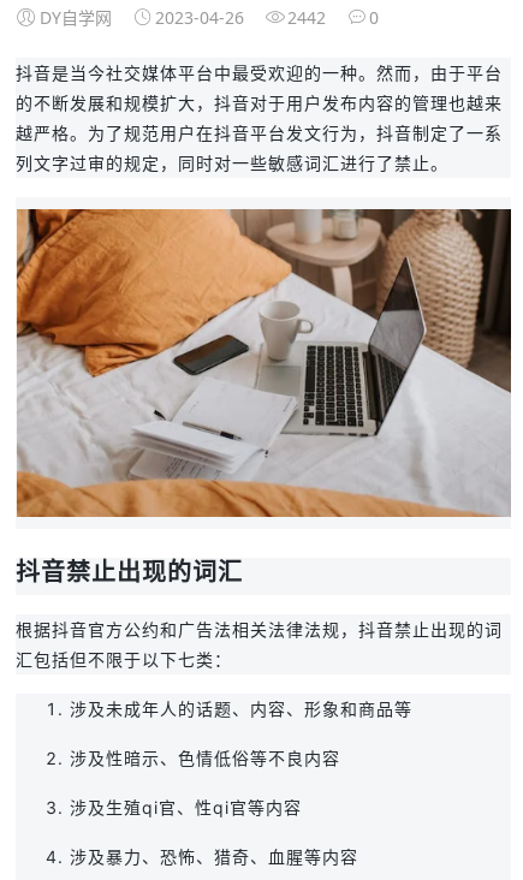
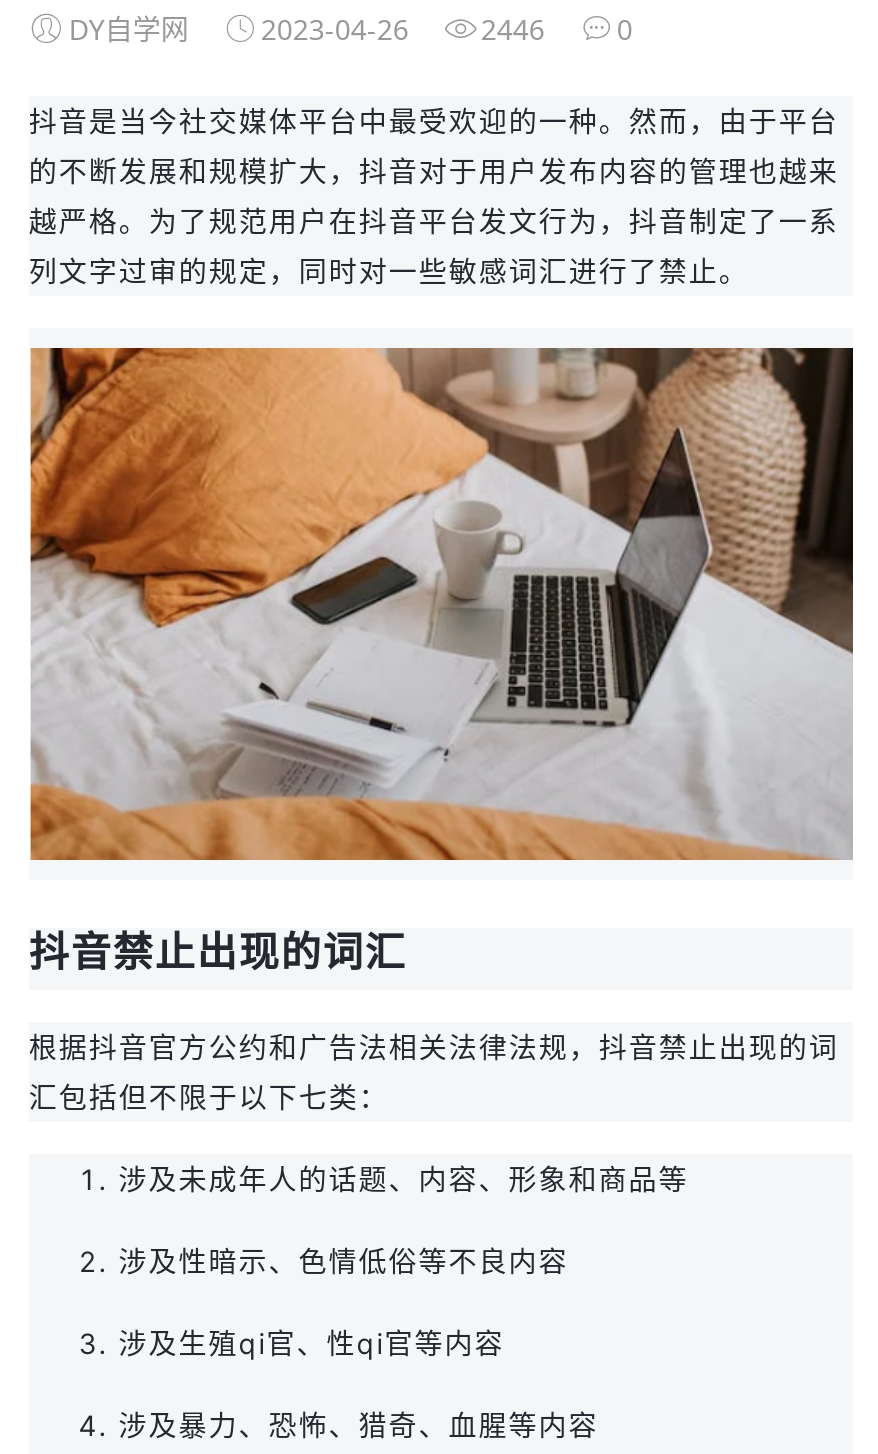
- DY自学网 2023-04-26 2442 0
+ DY自学网 2023-04-26 2446 0
